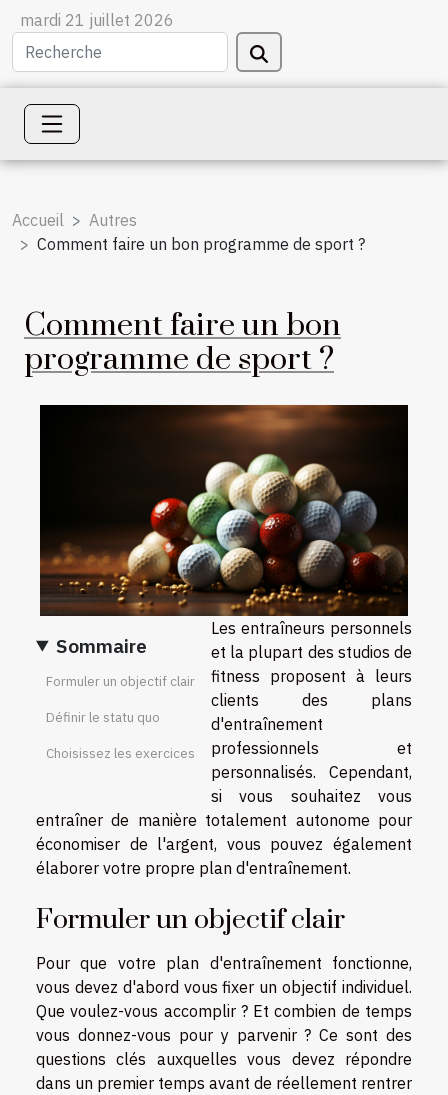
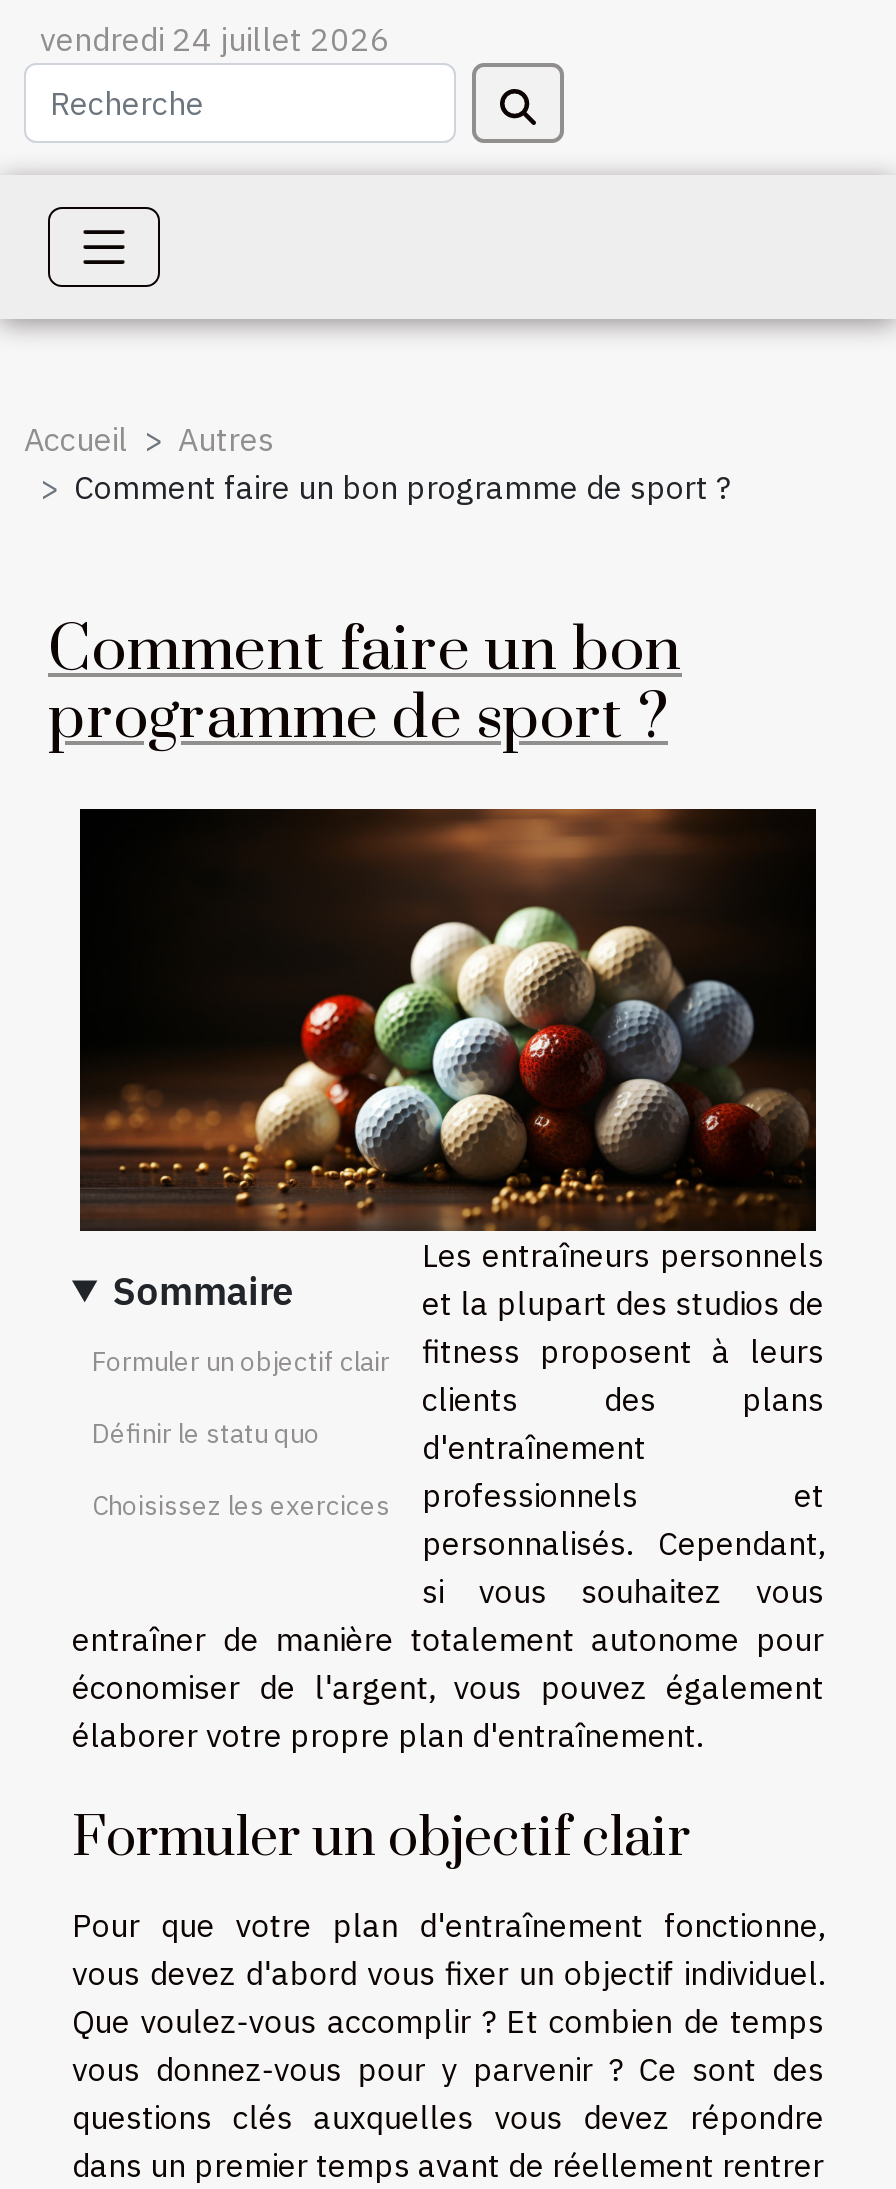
- mardi 21 juillet 2026
+ vendredi 24 juillet 2026
